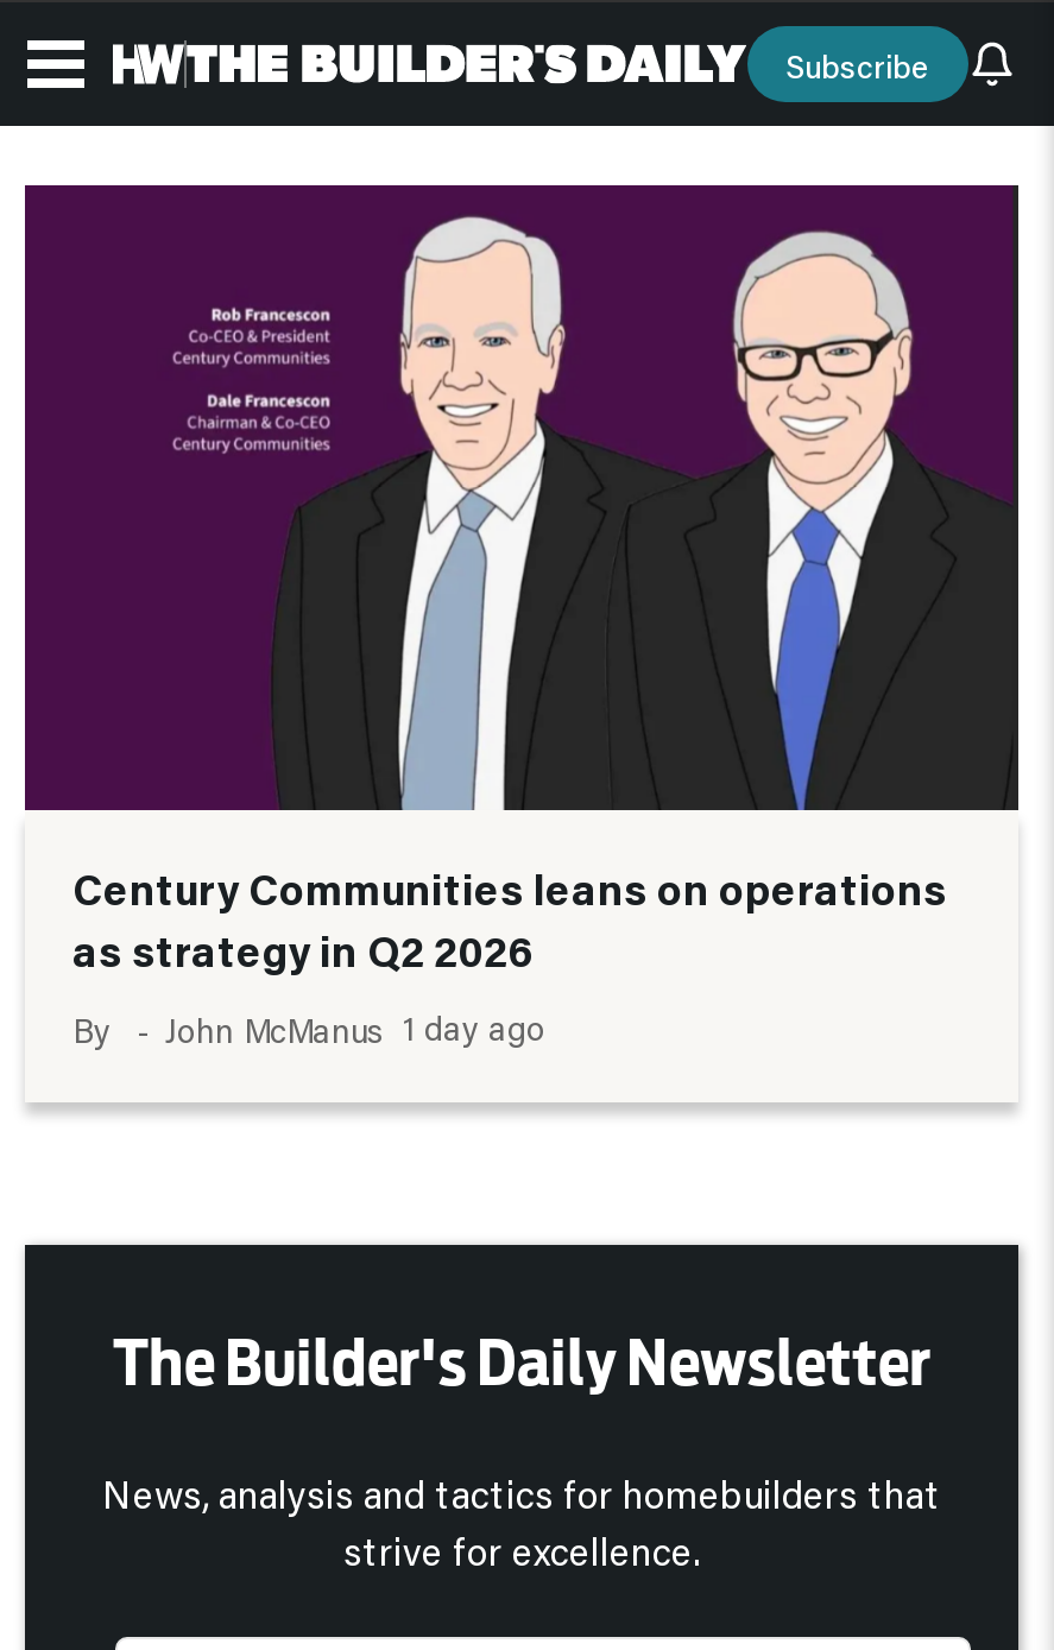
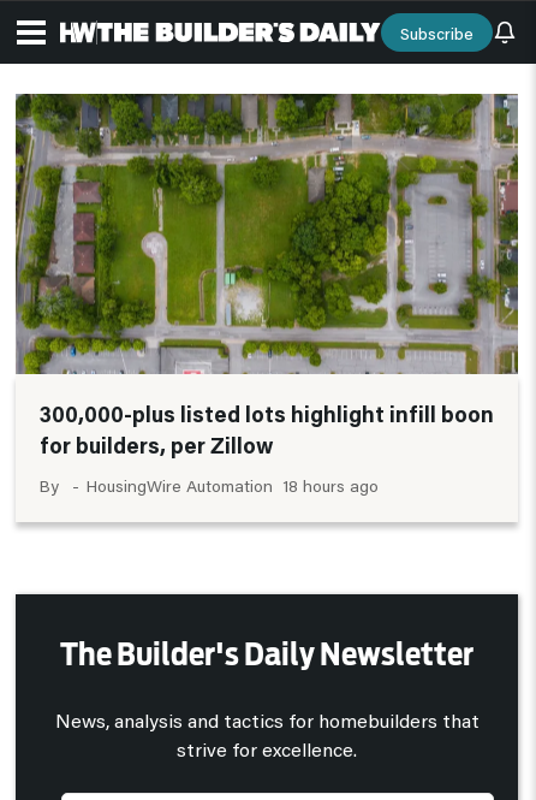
- [image]
- Century Communities leans on operations
- as strategy in Q2 2026
+ [image]
+ 300,000-plus listed lots highlight infill boon
+ for builders, per Zillow

- John McManus
+ HousingWire Automation

- 1 day ago
+ 18 hours ago
